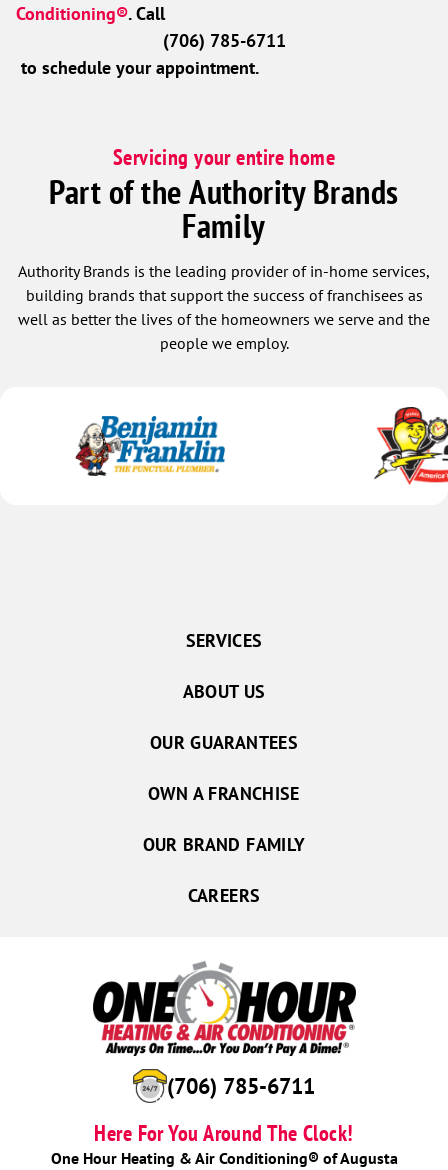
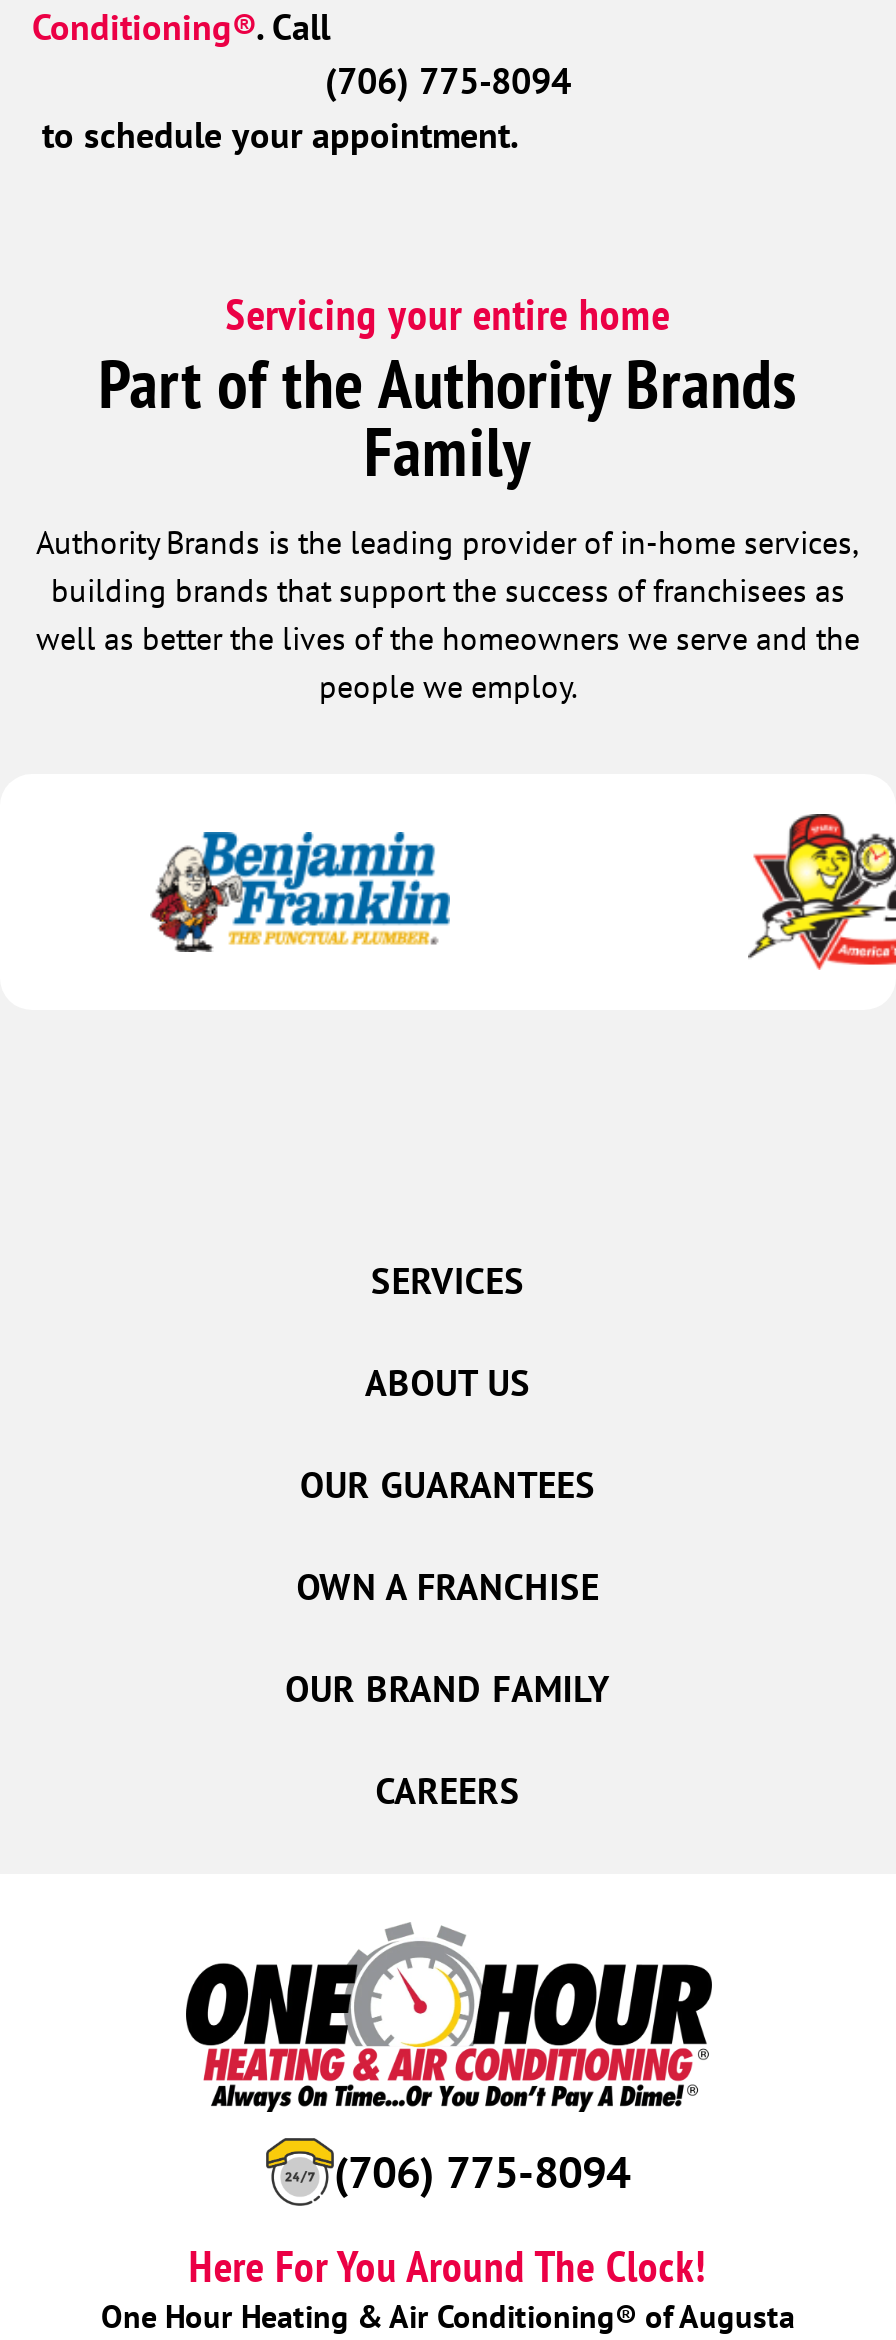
- (706) 785-6711
+ (706) 775-8094

- (706) 785-6711
+ (706) 775-8094
